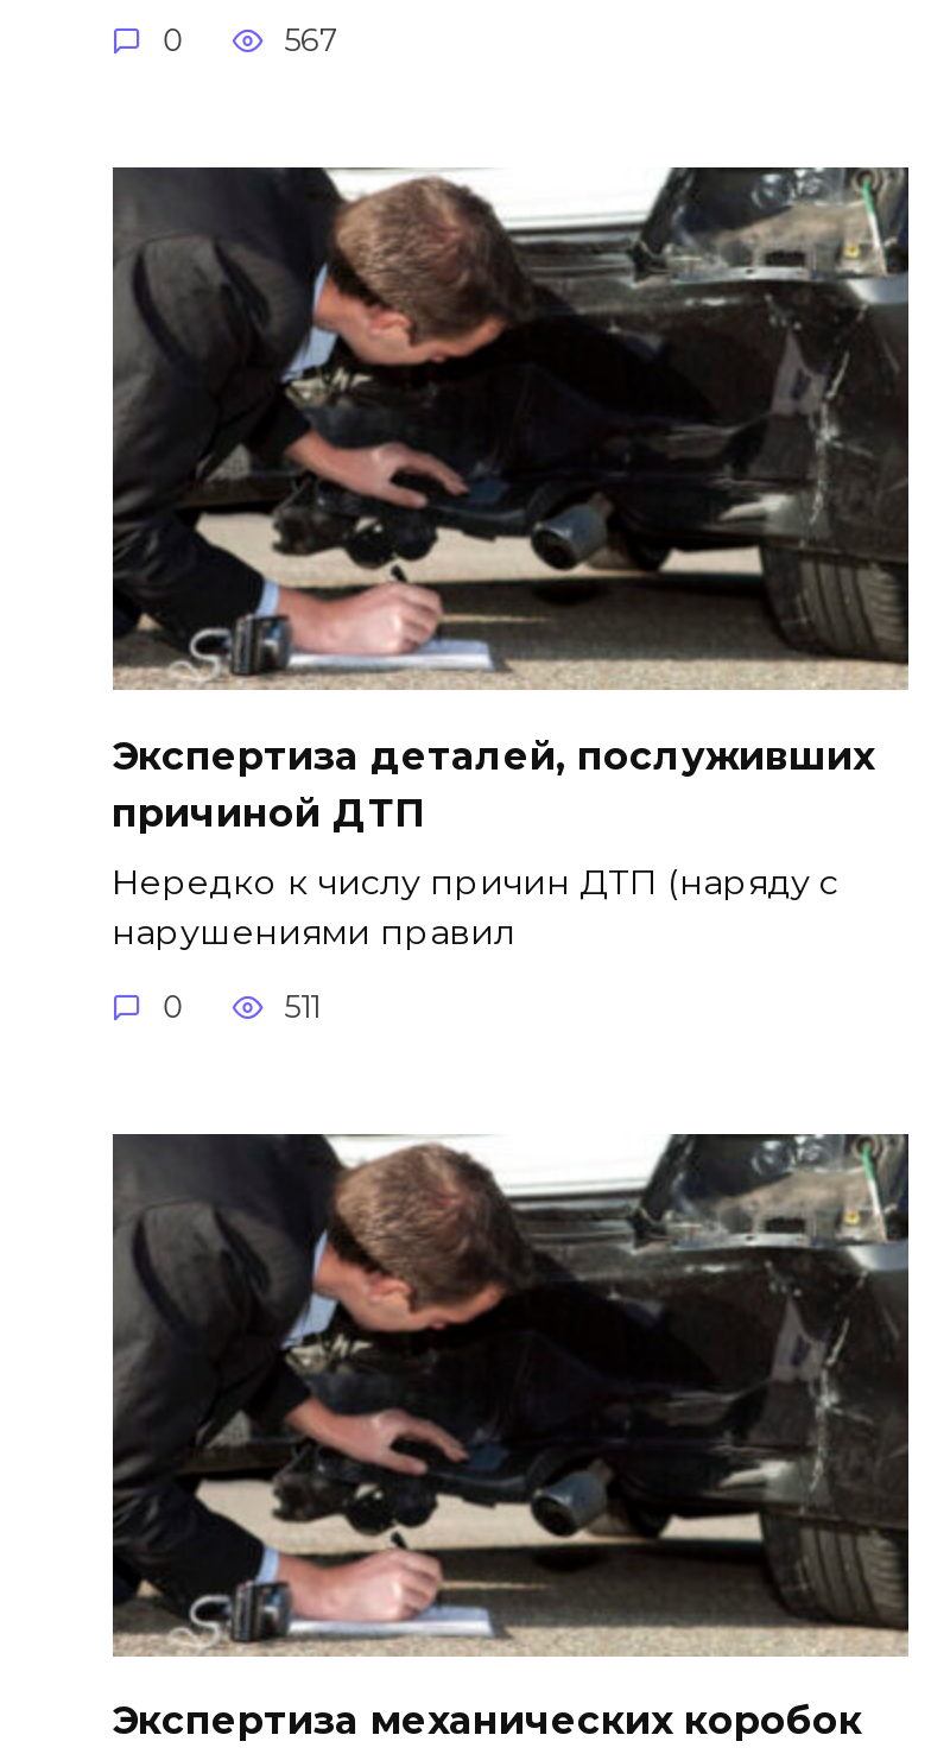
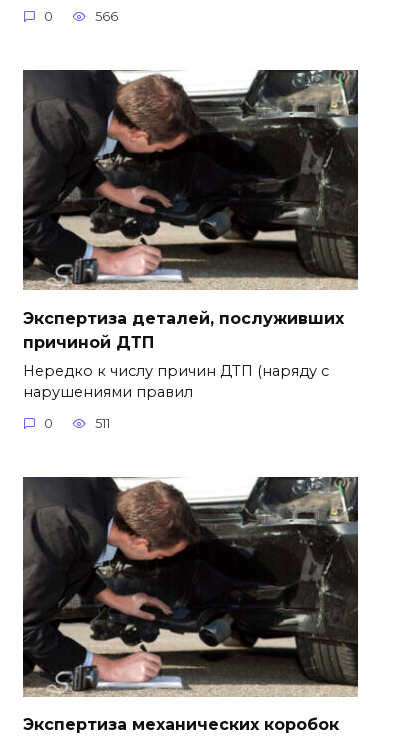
- 567
+ 566
